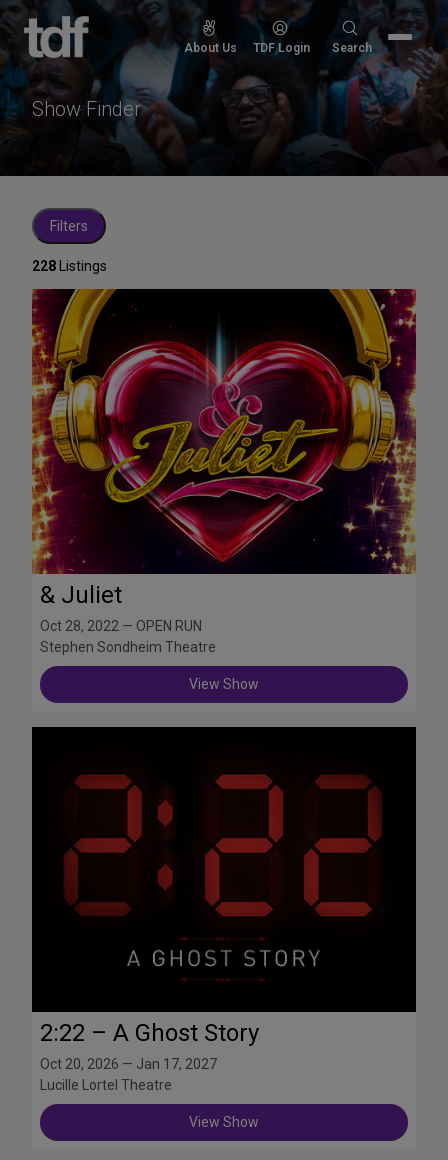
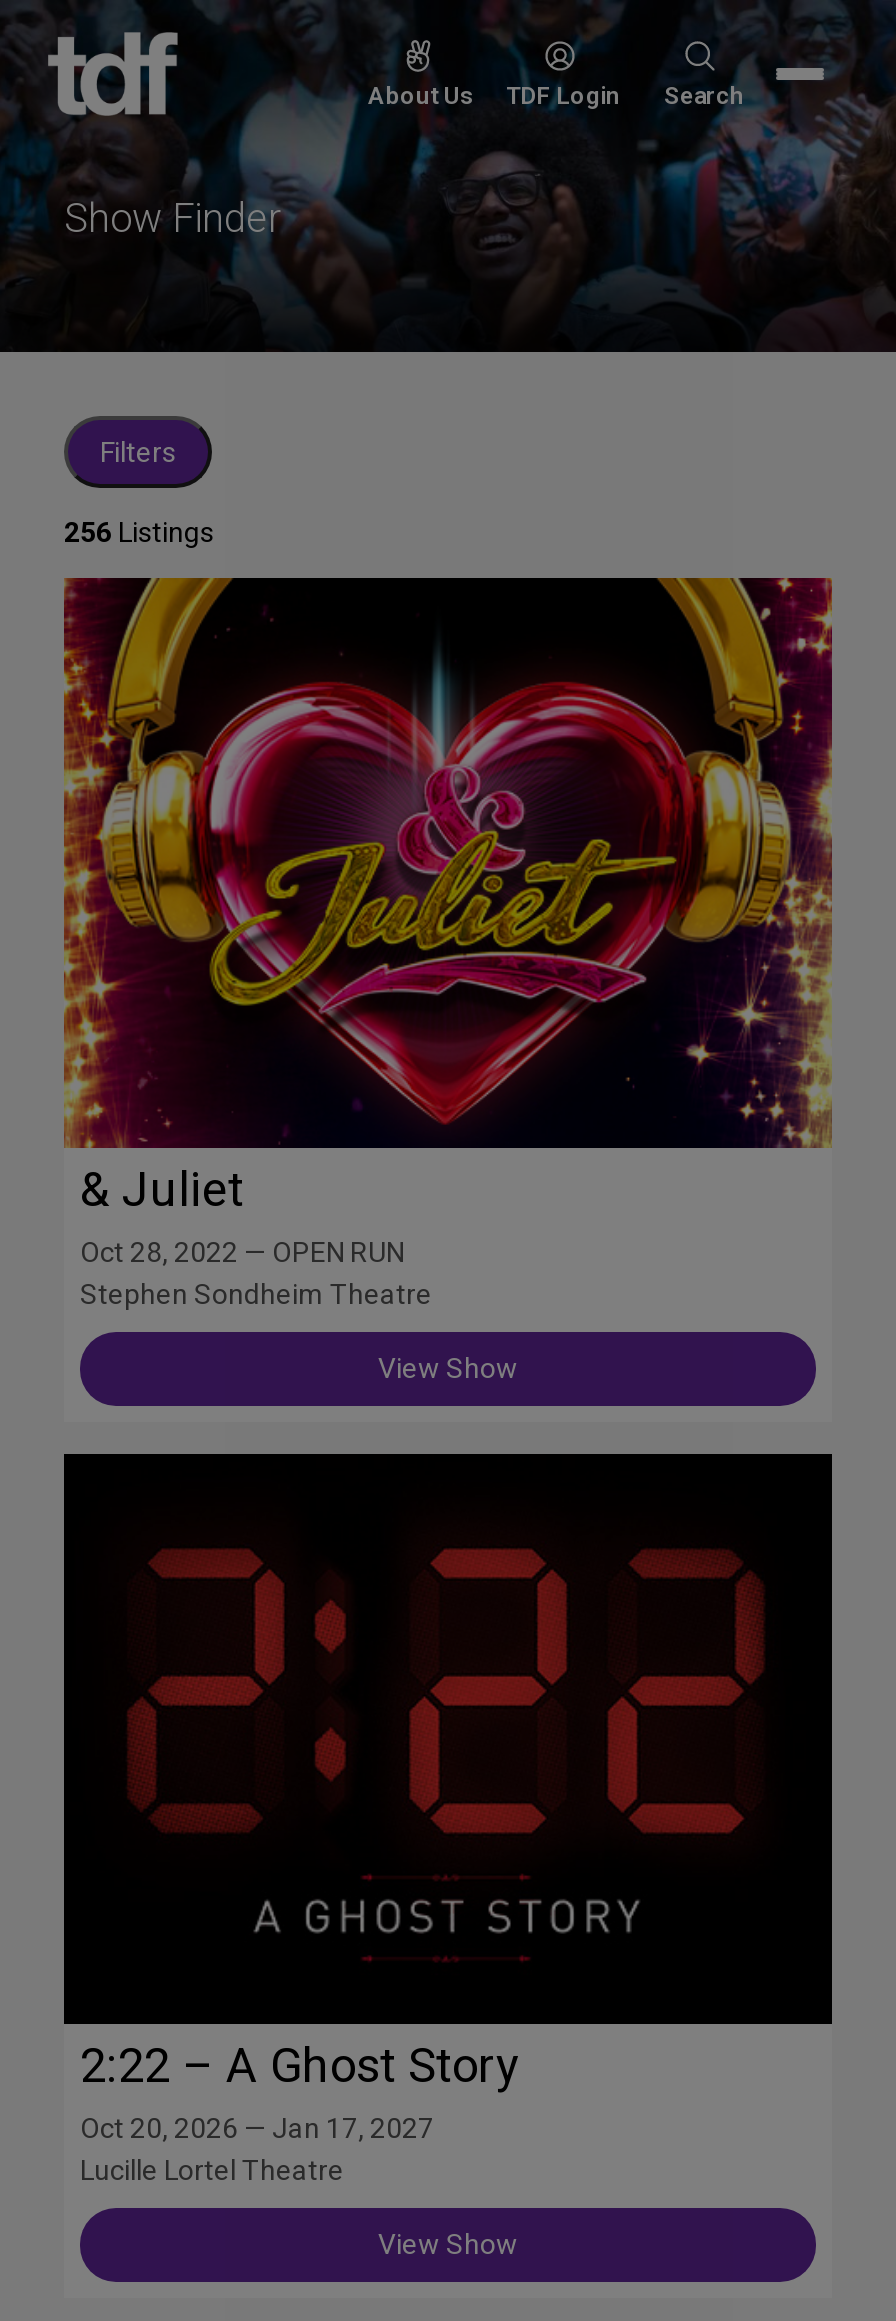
- 228 Listings
+ 256 Listings
